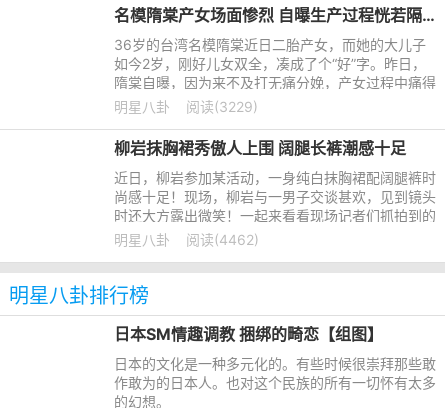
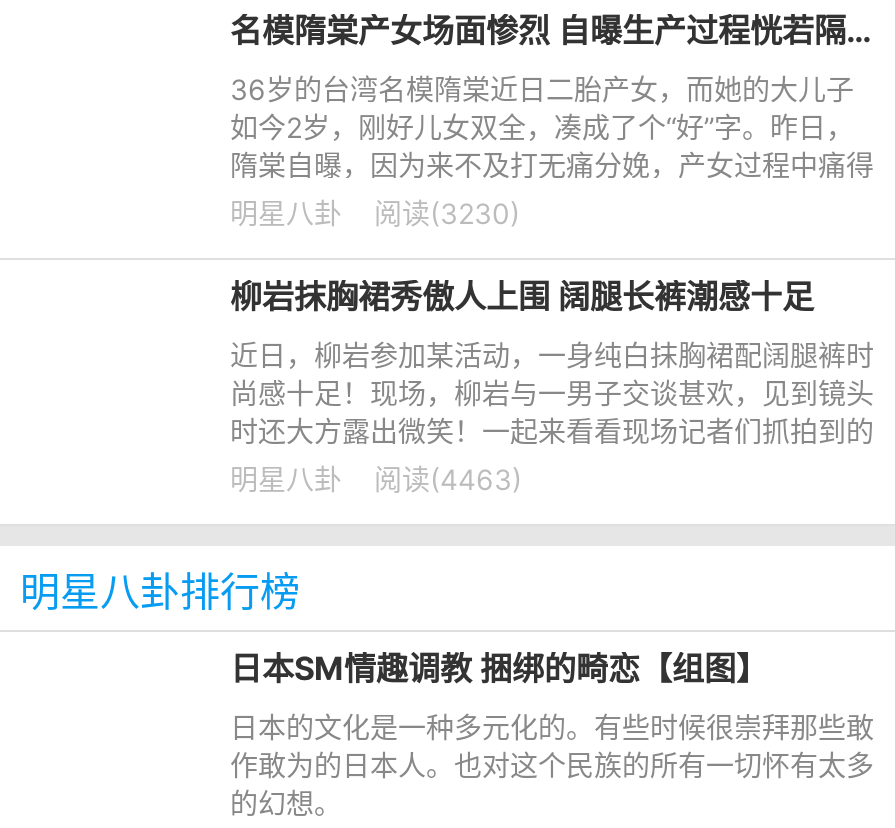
- 阅读(3229)
+ 阅读(3230)

- 阅读(4462)
+ 阅读(4463)
